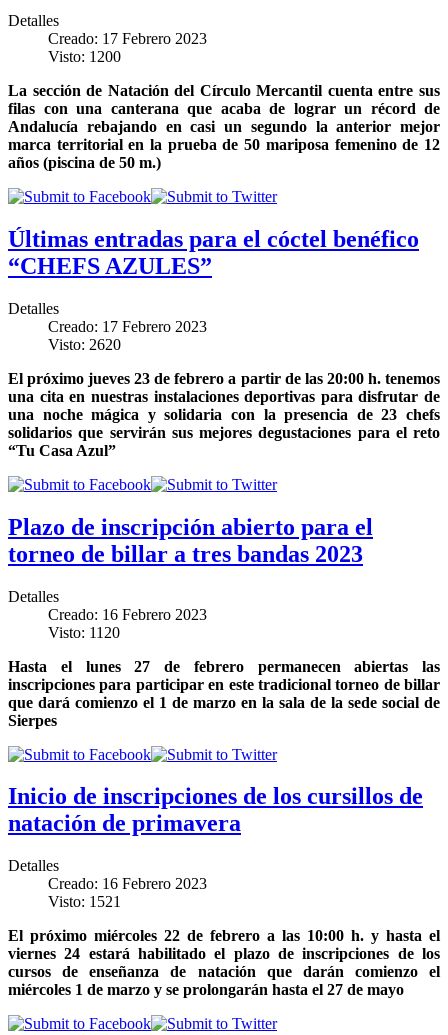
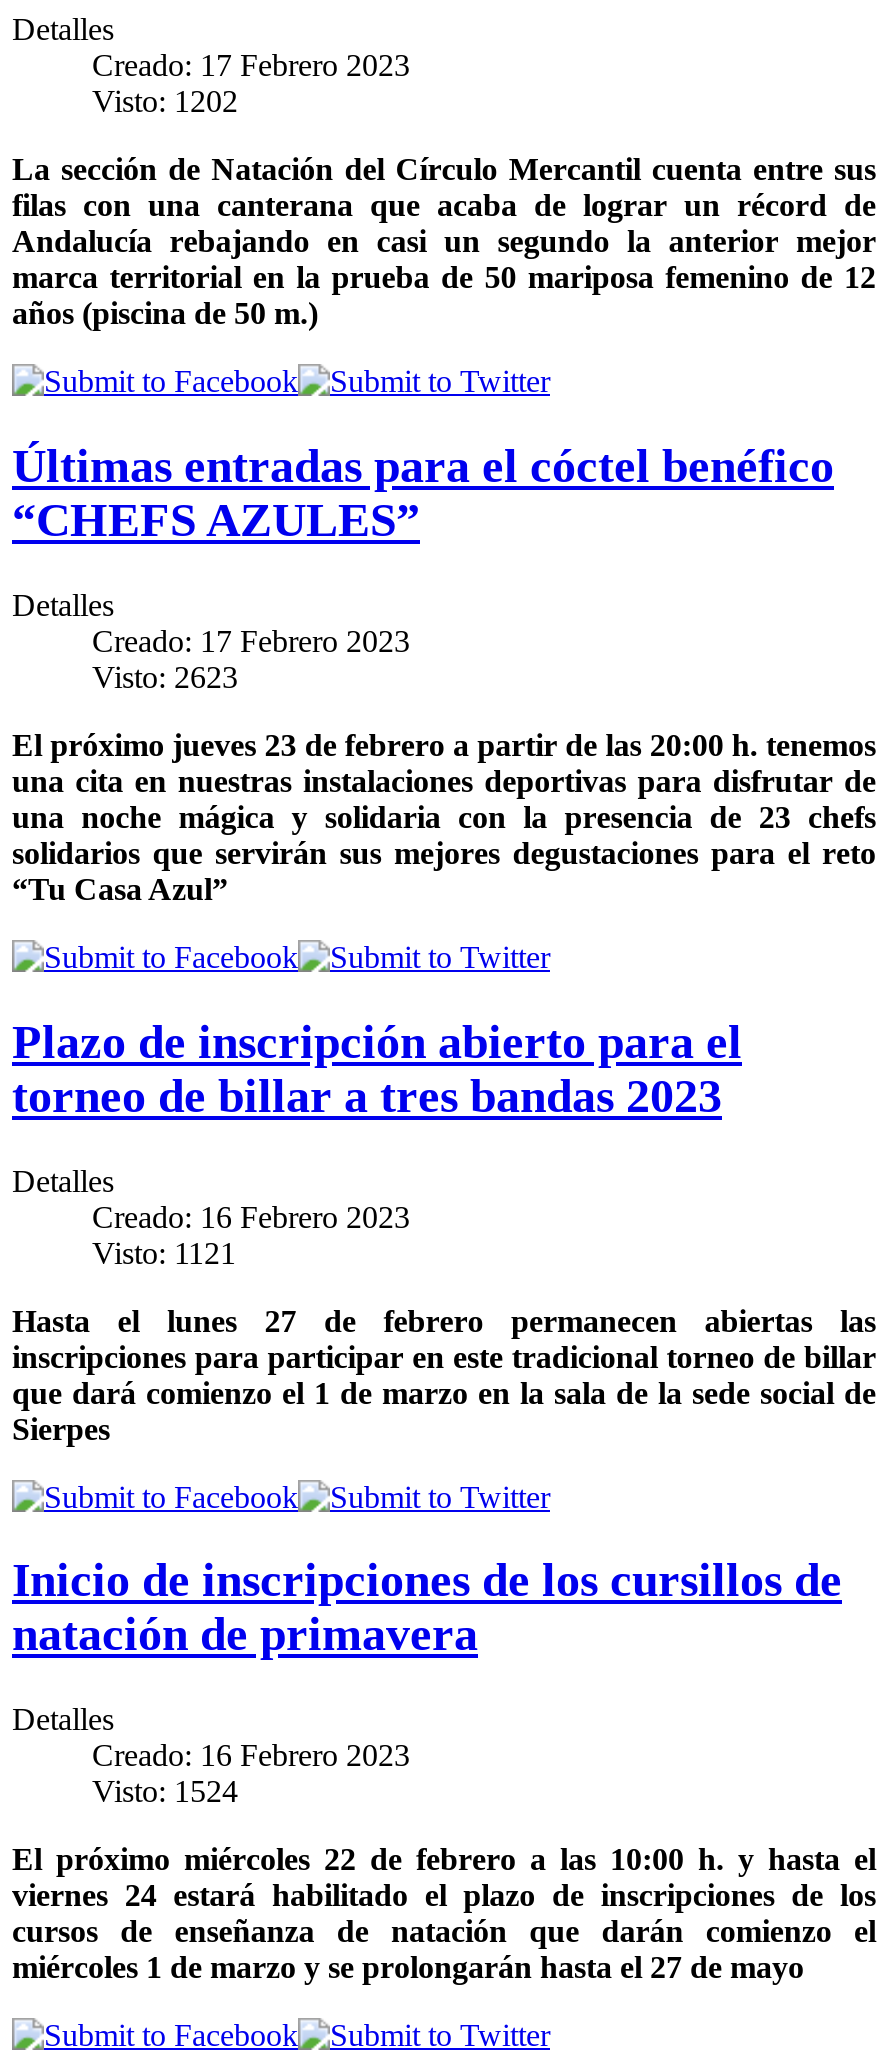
- Visto: 1200
+ Visto: 1202

- Visto: 2620
+ Visto: 2623

- Visto: 1120
+ Visto: 1121

- Visto: 1521
+ Visto: 1524
